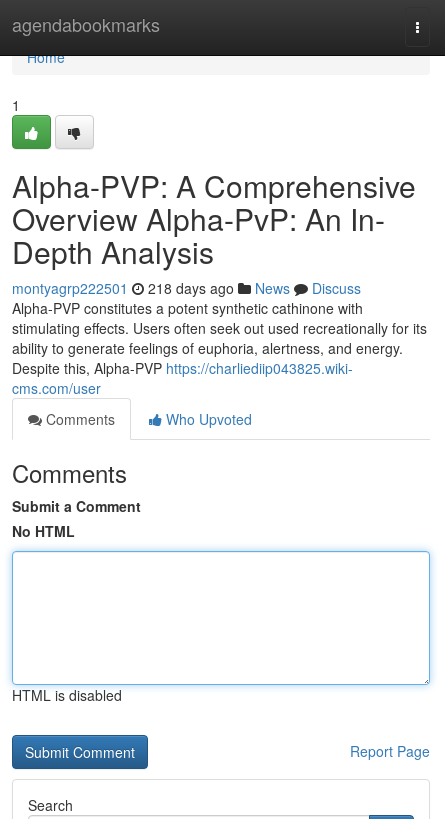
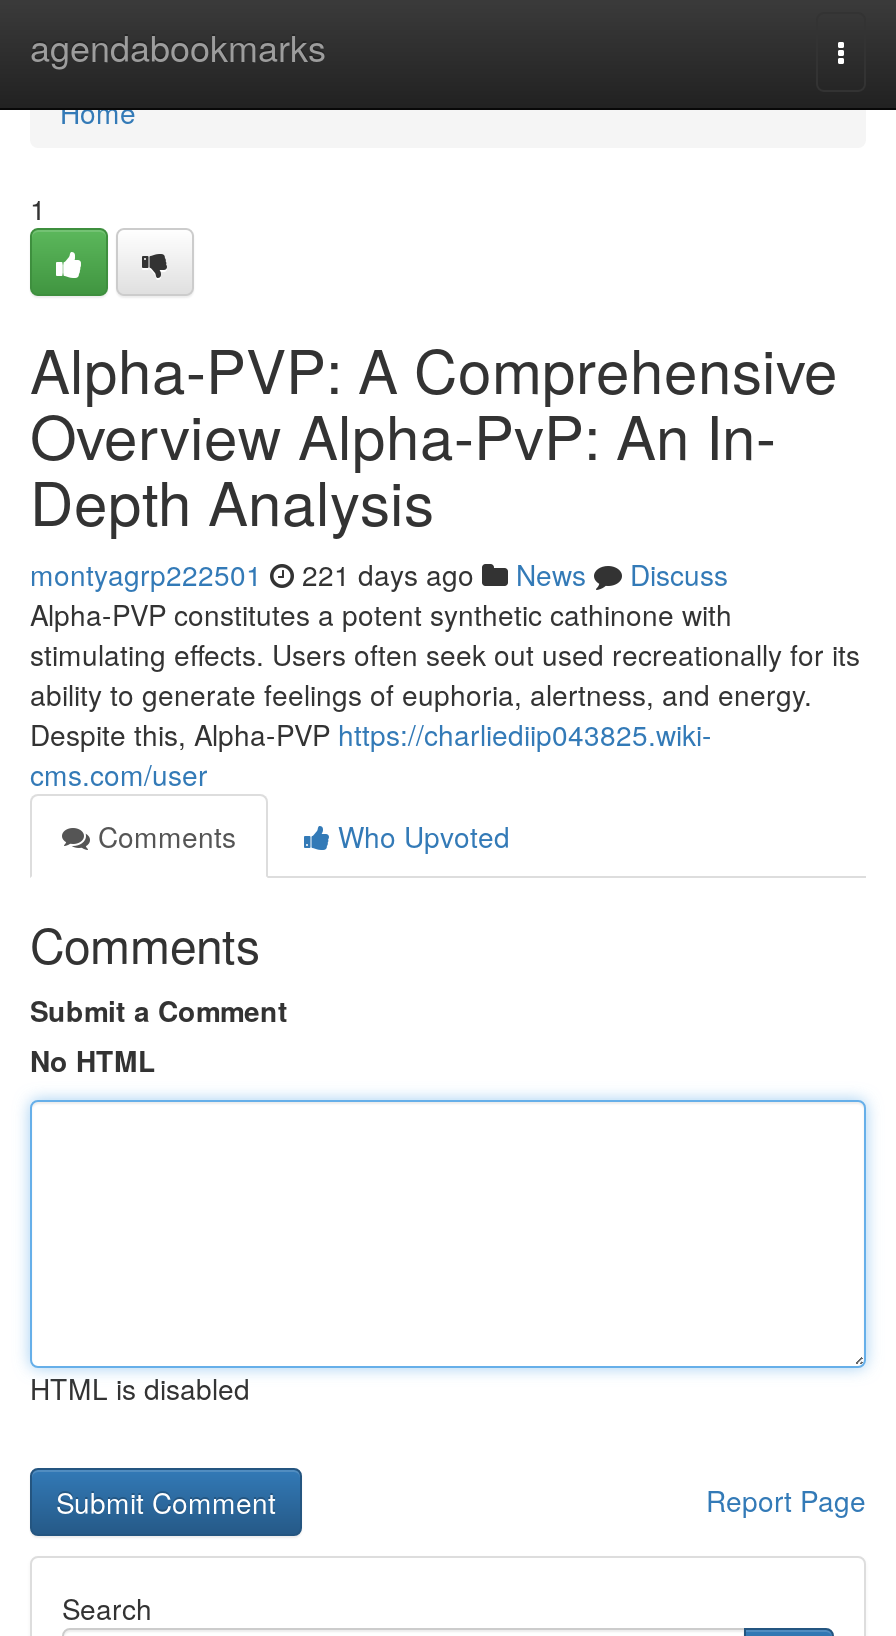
- montyagrp222501 218 days ago News Discuss
+ montyagrp222501 221 days ago News Discuss
